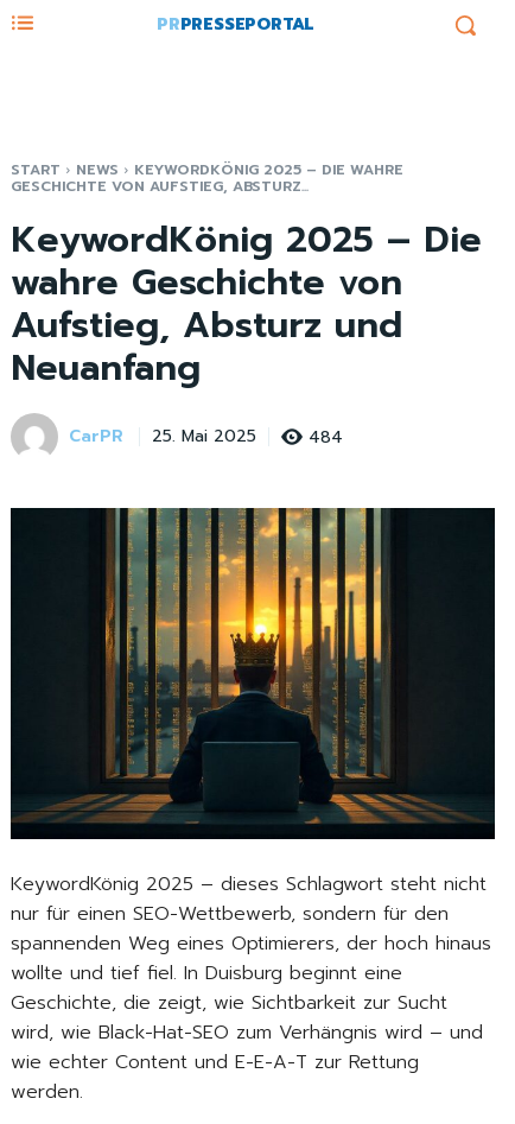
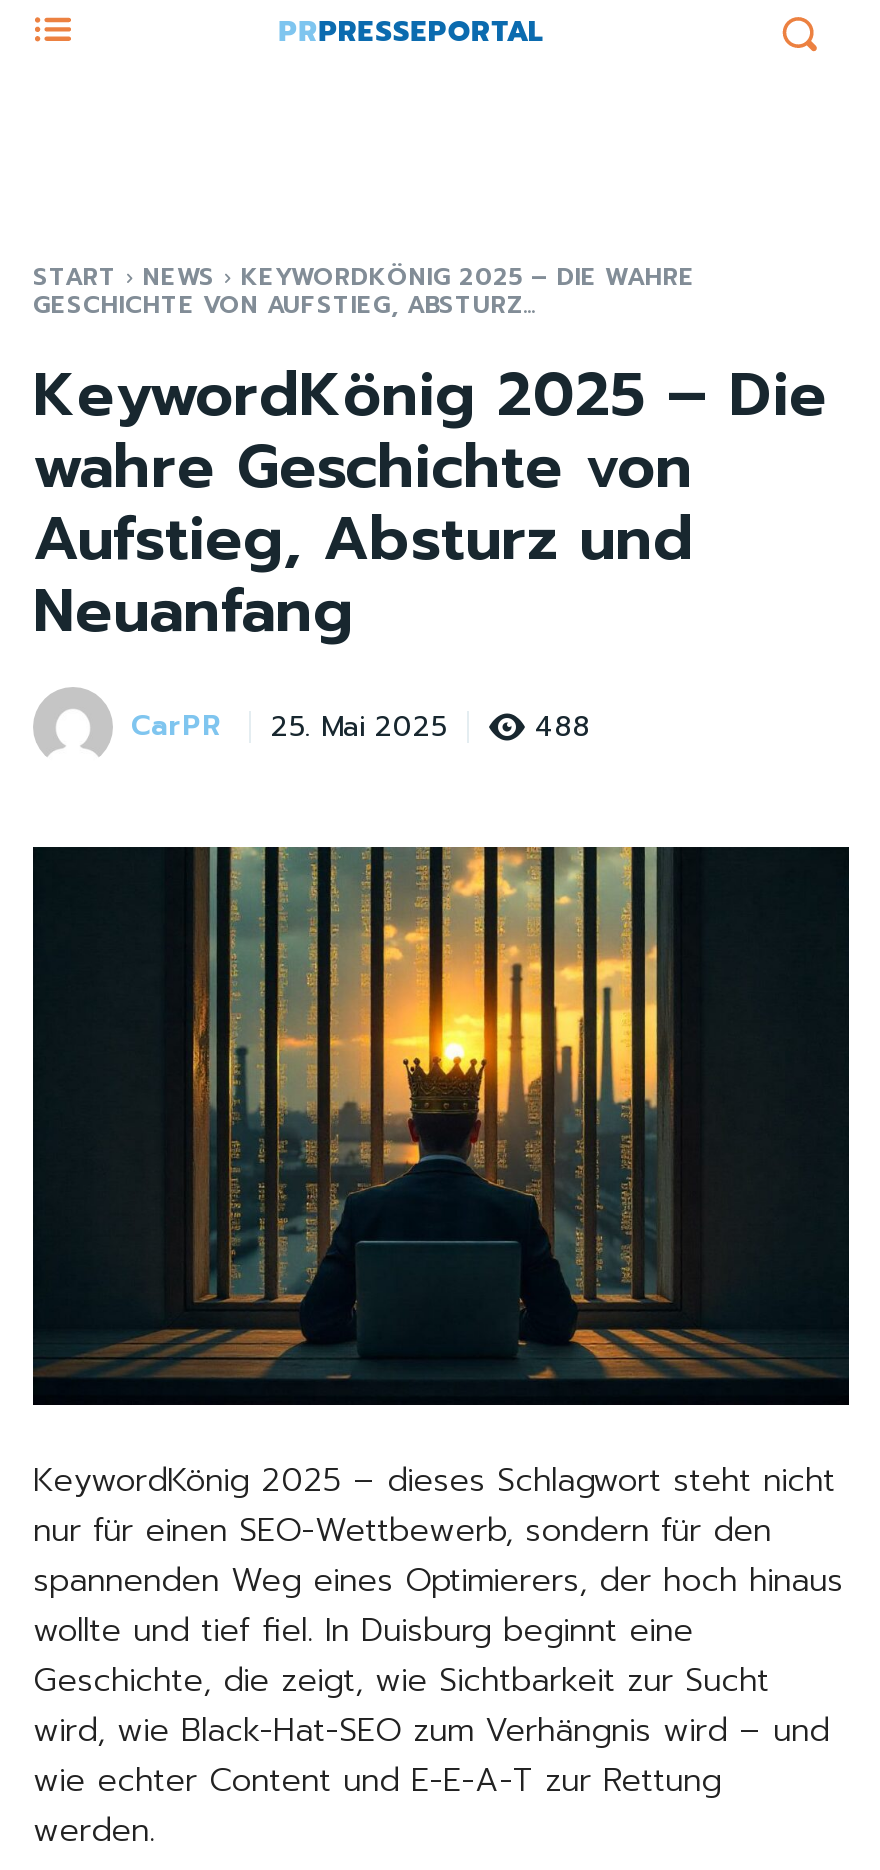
- 484
+ 488
